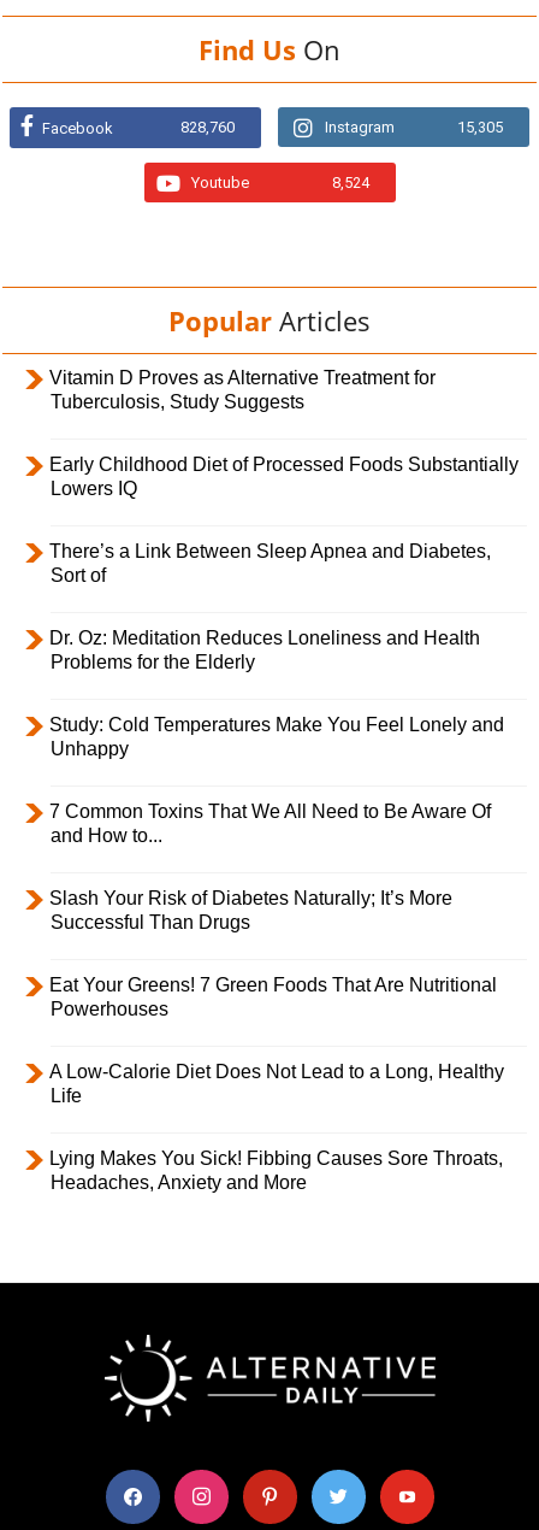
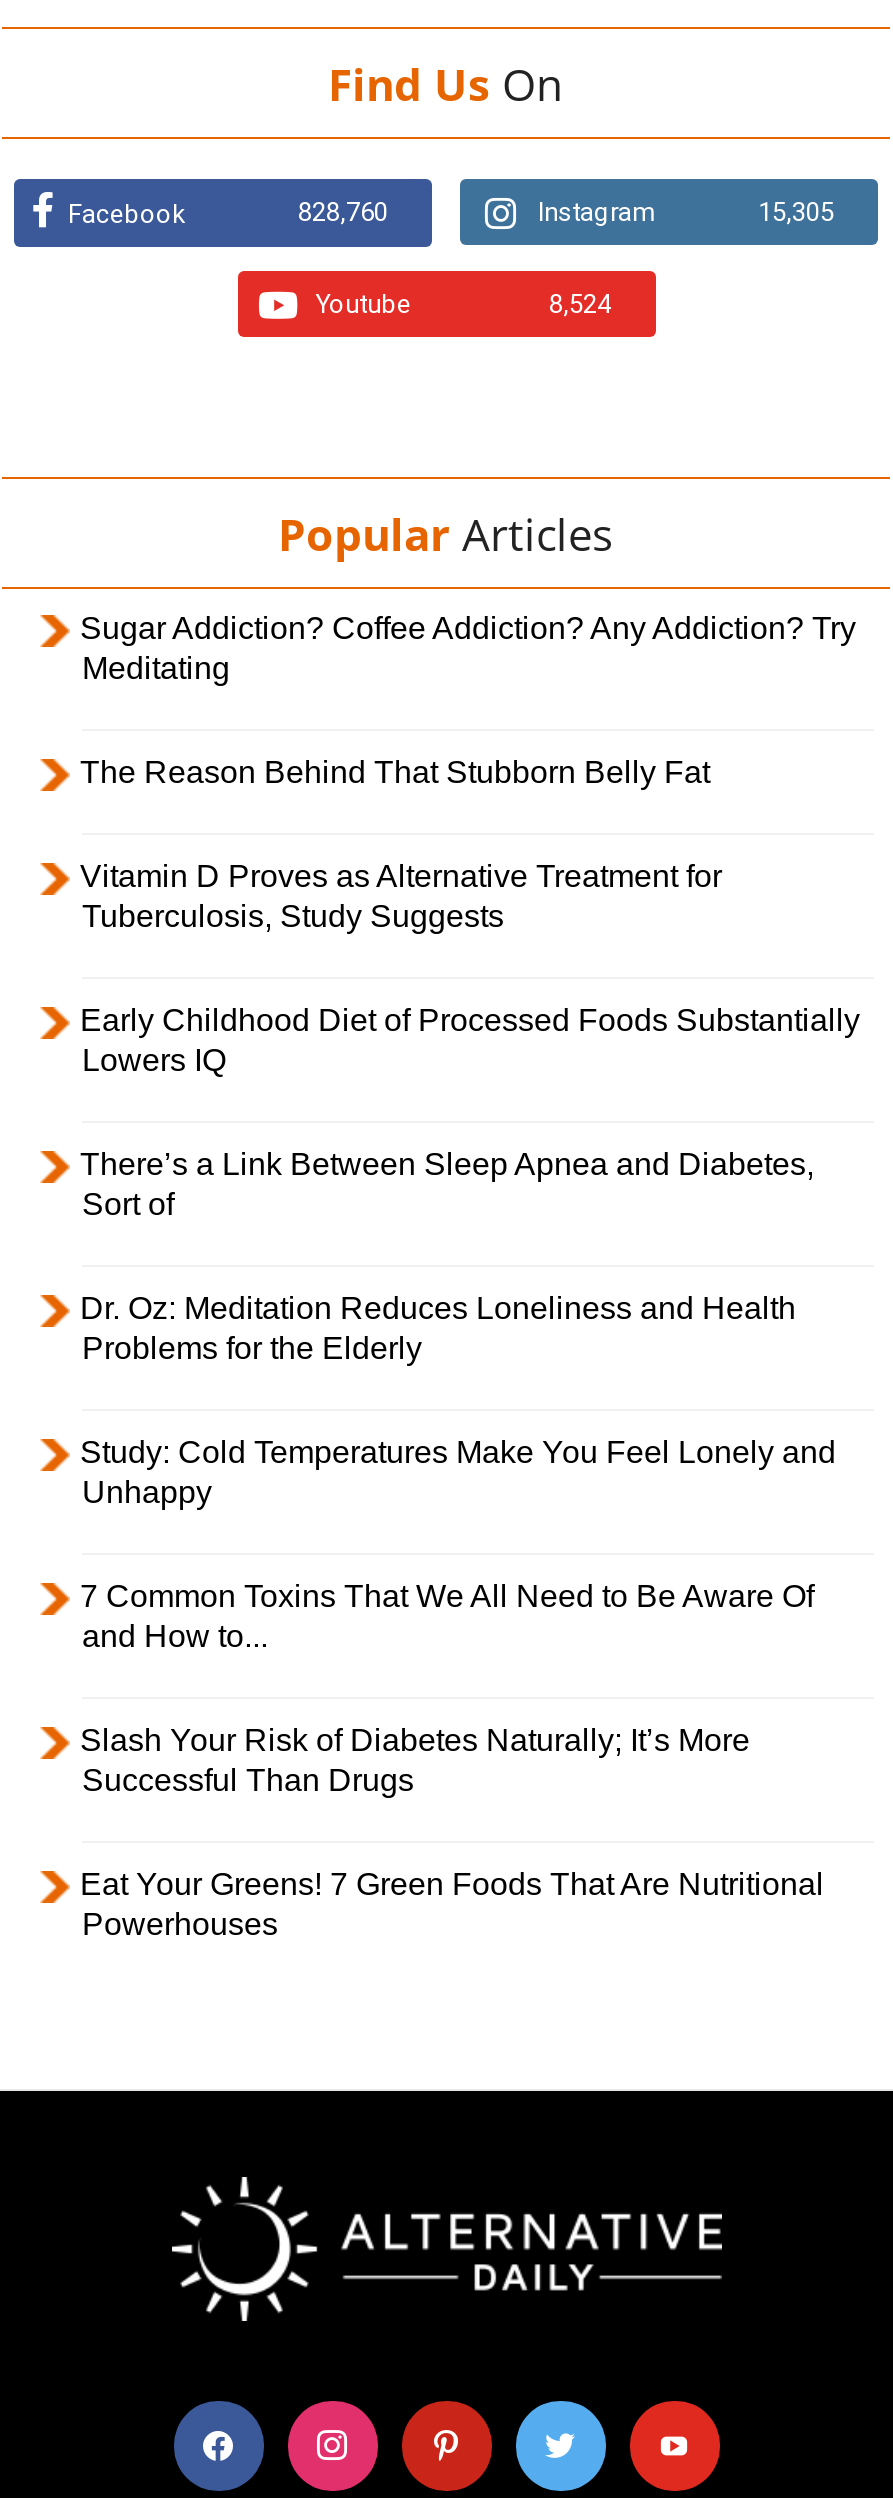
+ Sugar Addiction? Coffee Addiction? Any Addiction? Try
+ Meditating
+ The Reason Behind That Stubborn Belly Fat

moved down: Vitamin D Proves as Alternative Treatment for | Tuberculosis, Study Suggests | Early Childhood Diet of Processed Foods Substantially | ... | Eat Your Greens! 7 Green Foods That Are Nutritional | Powerhouses

- A Low-Calorie Diet Does Not Lead to a Long, Healthy
- Life
- Lying Makes You Sick! Fibbing Causes Sore Throats,
- Headaches, Anxiety and More
